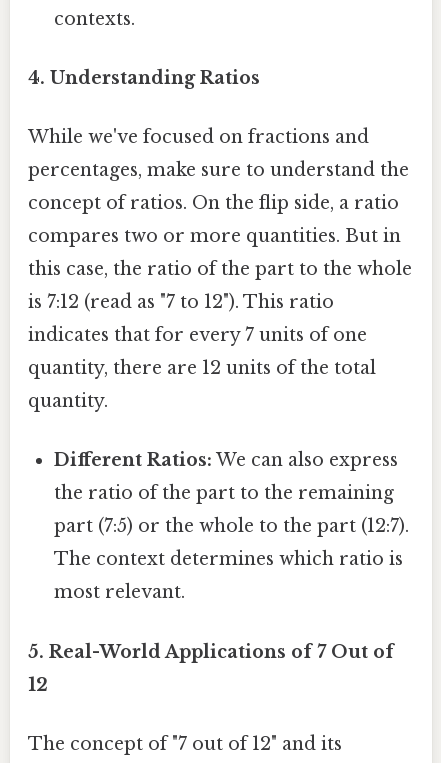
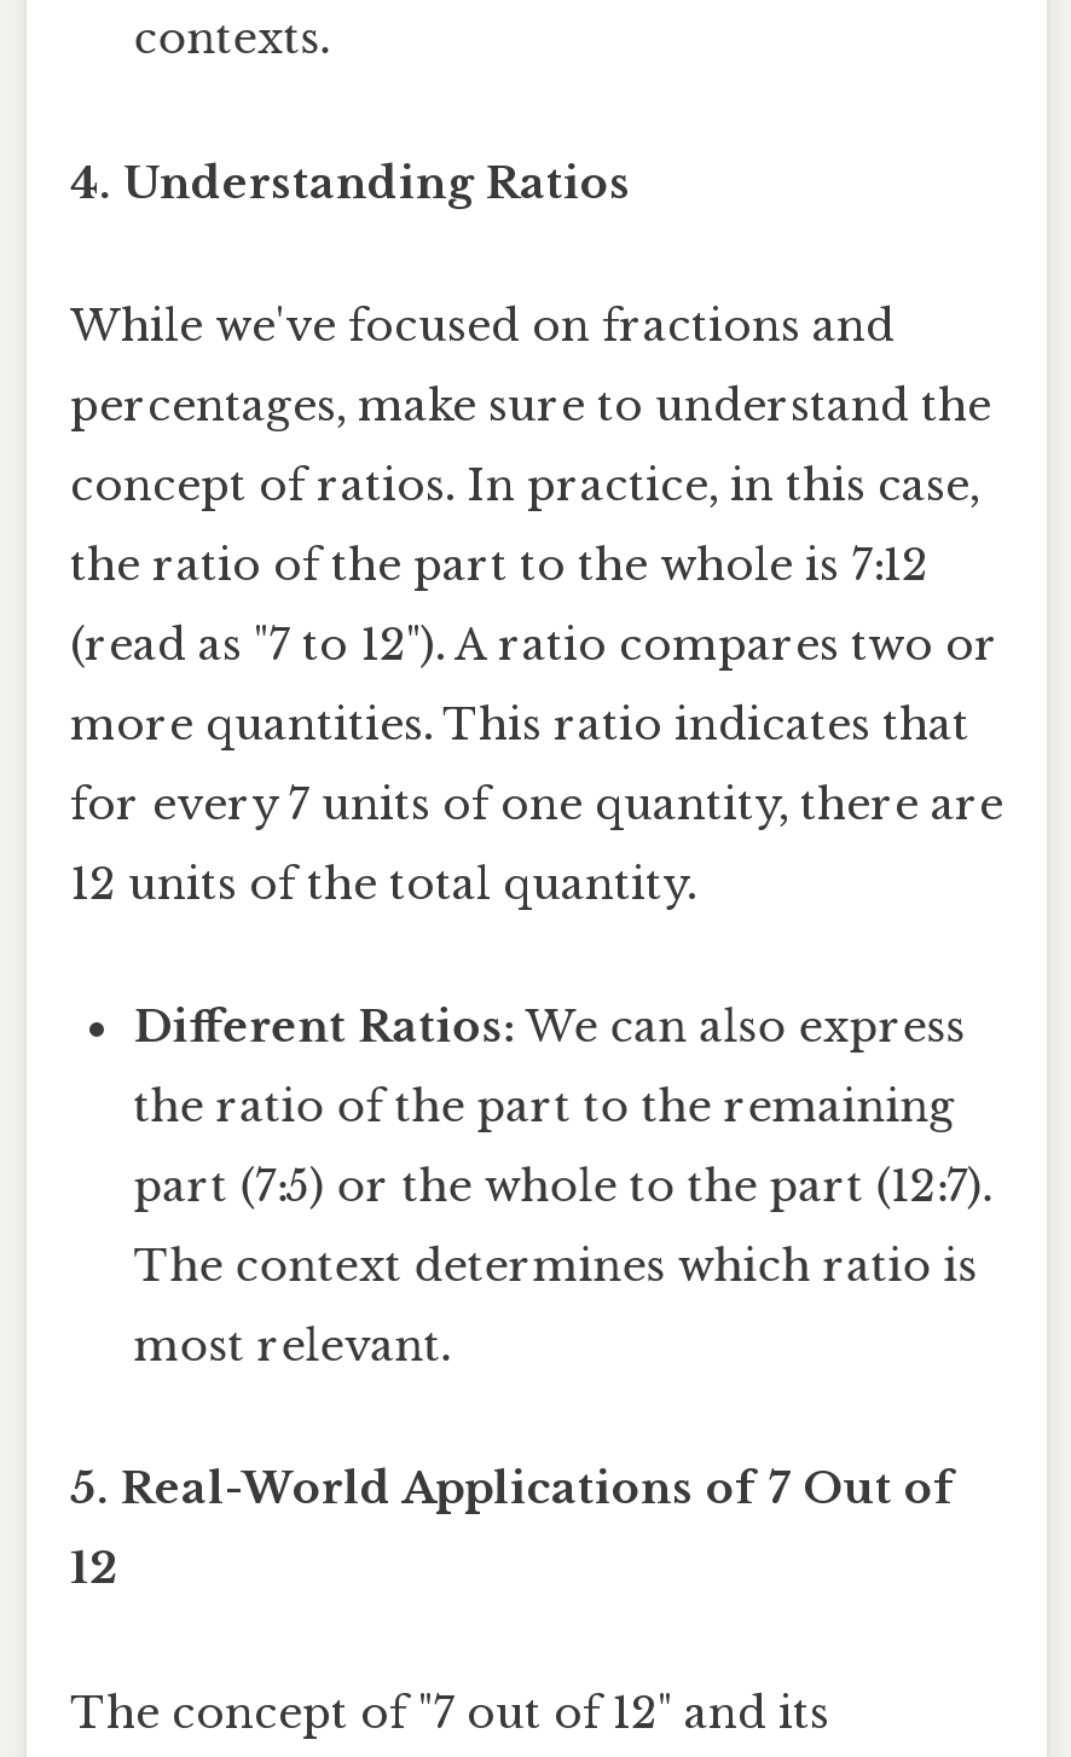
- concept of ratios. On the flip side, a ratio
- compares two or more quantities. But in
- this case, the ratio of the part to the whole
- is 7:12 (read as "7 to 12"). This ratio
- indicates that for every 7 units of one
- quantity, there are 12 units of the total
- quantity.
+ concept of ratios. In practice, in this case,
+ the ratio of the part to the whole is 7:12
+ (read as "7 to 12"). A ratio compares two or
+ more quantities. This ratio indicates that
+ for every 7 units of one quantity, there are
+ 12 units of the total quantity.
